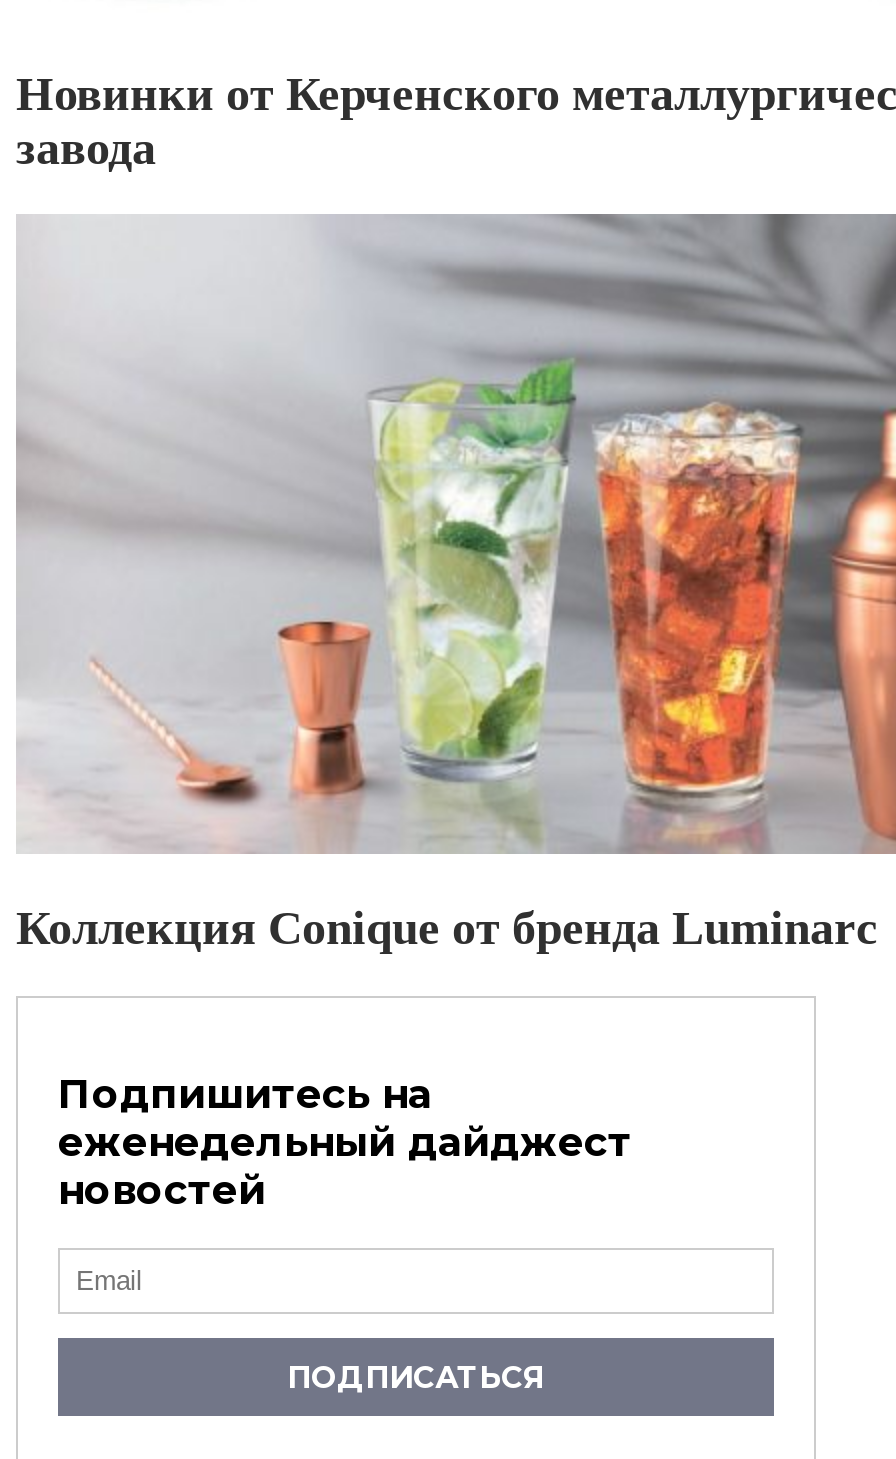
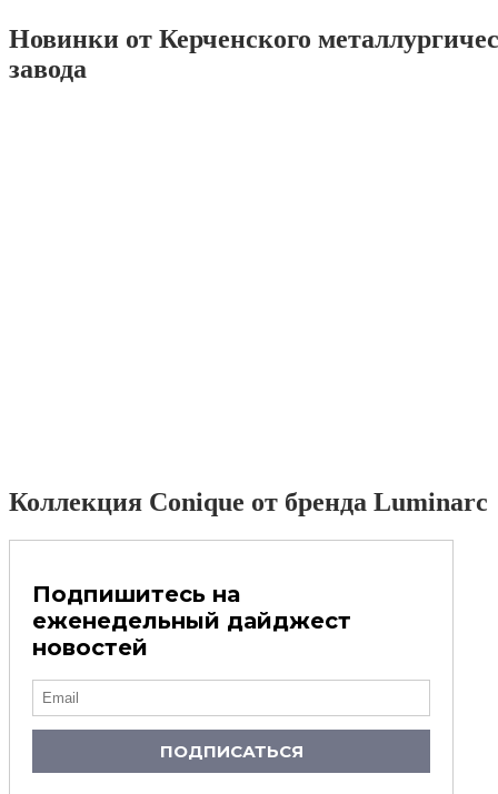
- [image]
